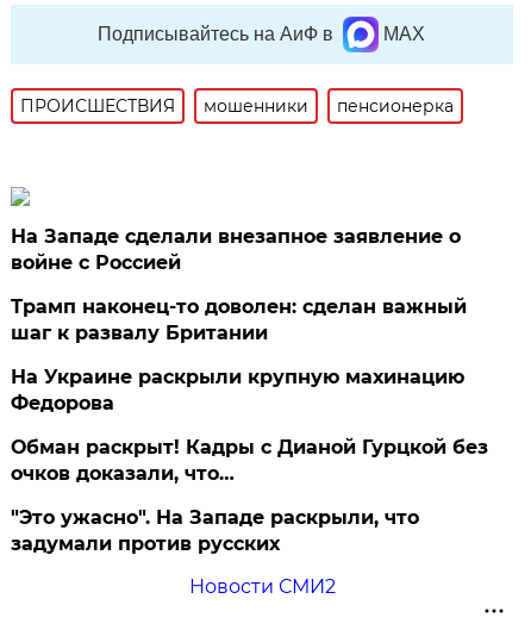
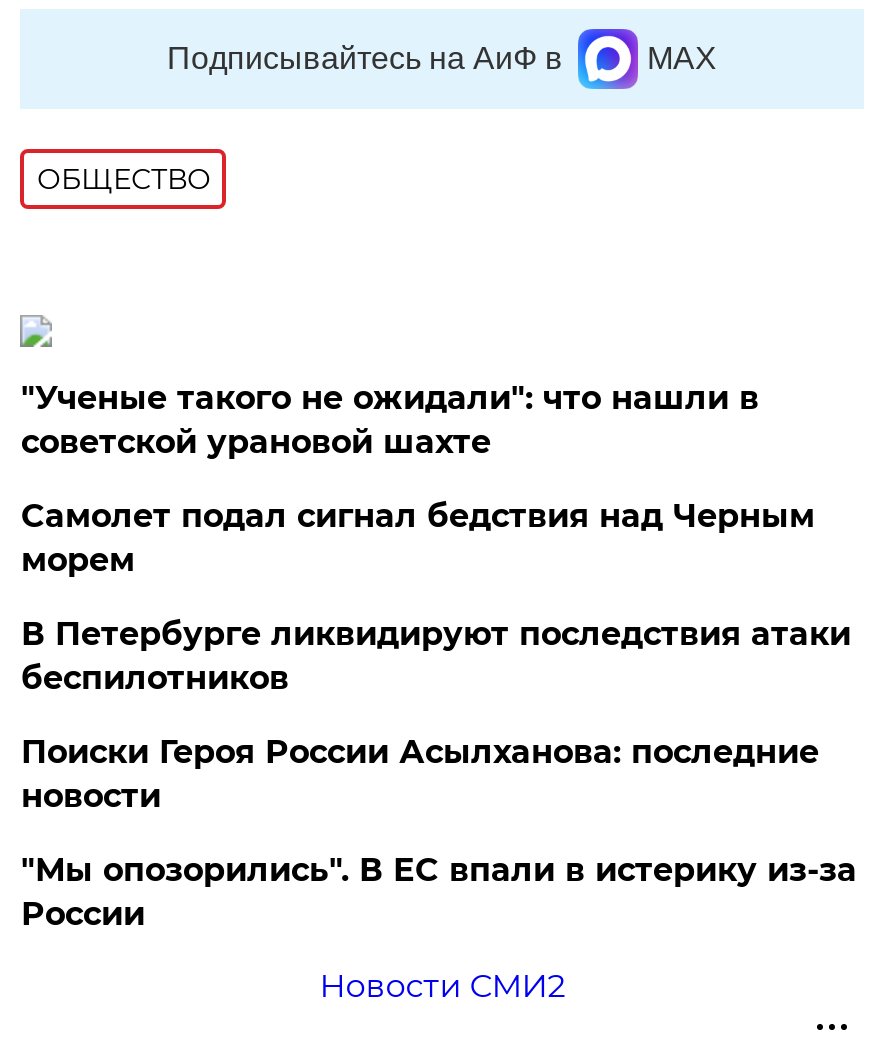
- ПРОИСШЕСТВИЯ
- мошенники
- пенсионерка
+ ОБЩЕСТВО

- На Западе сделали внезапное заявление о
- войне с Россией
+ "Ученые такого не ожидали": что нашли в
+ советской урановой шахте

- Трамп наконец-то доволен: сделан важный
- шаг к развалу Британии
+ Самолет подал сигнал бедствия над Черным
+ морем

- На Украине раскрыли крупную махинацию
- Федорова
+ В Петербурге ликвидируют последствия атаки
+ беспилотников

- Обман раскрыт! Кадры с Дианой Гурцкой без
- очков доказали, что…
+ Поиски Героя России Асылханова: последние
+ новости

- "Это ужасно". На Западе раскрыли, что
- задумали против русских
+ "Мы опозорились". В ЕС впали в истерику из-за
+ России
